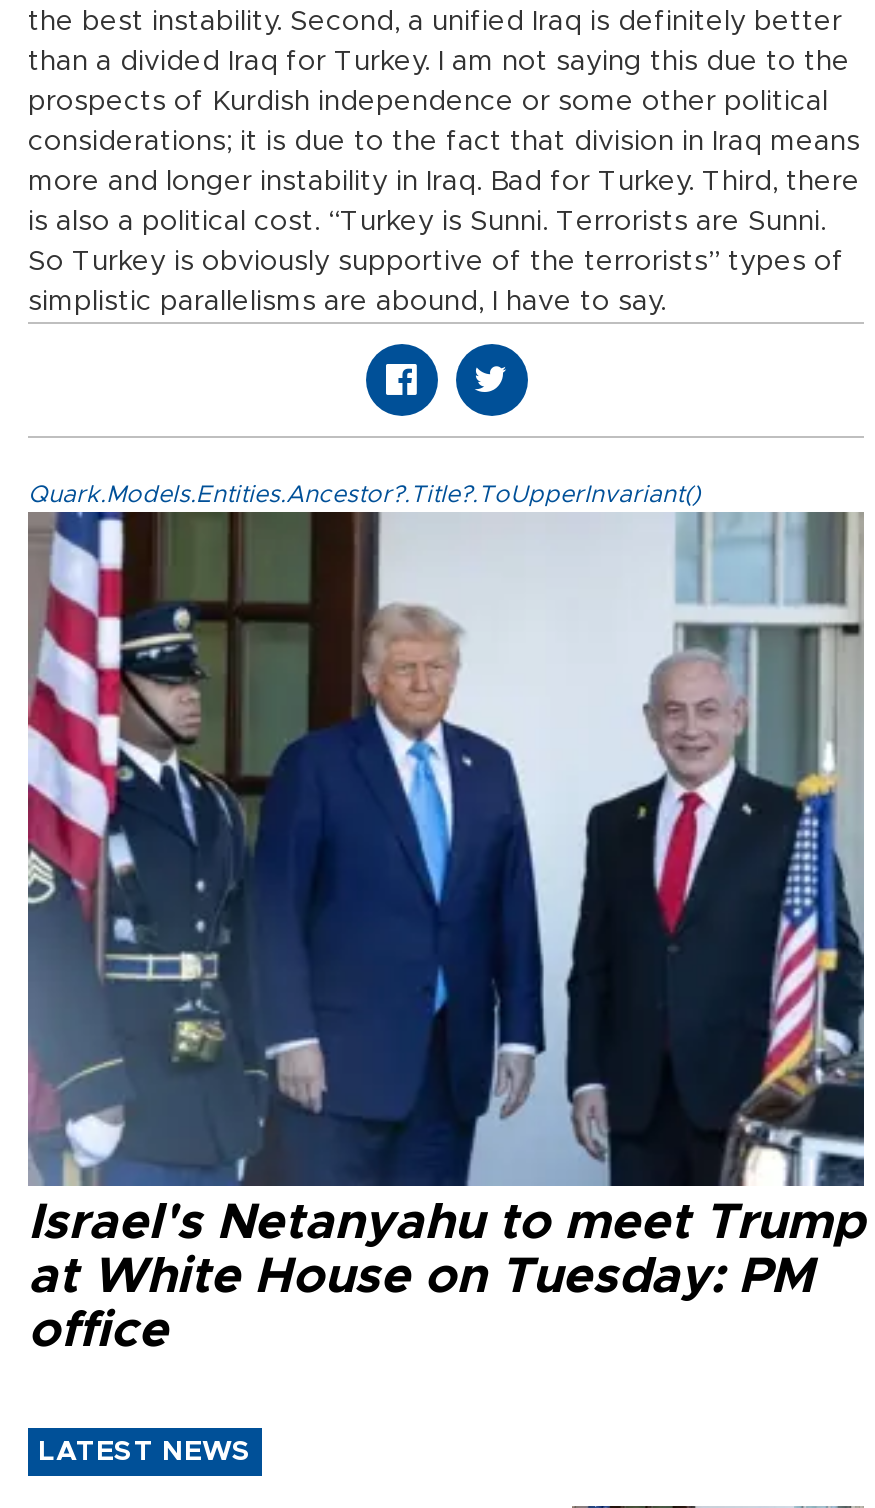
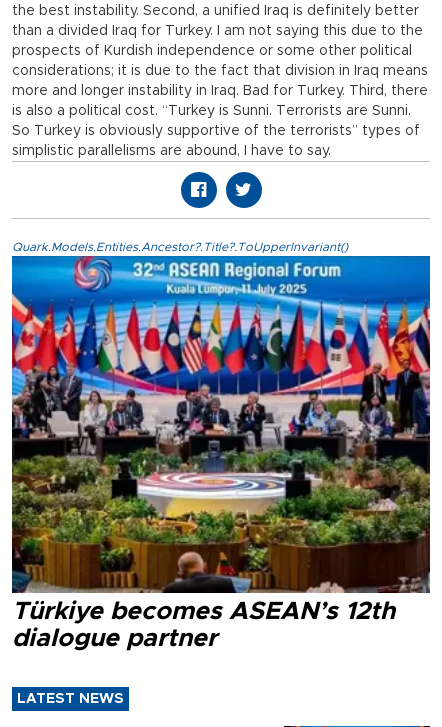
- [image]
- Israel's Netanyahu to meet Trump
- at White House on Tuesday: PM
- office
+ [image]
+ Türkiye becomes ASEAN’s 12th
+ dialogue partner
